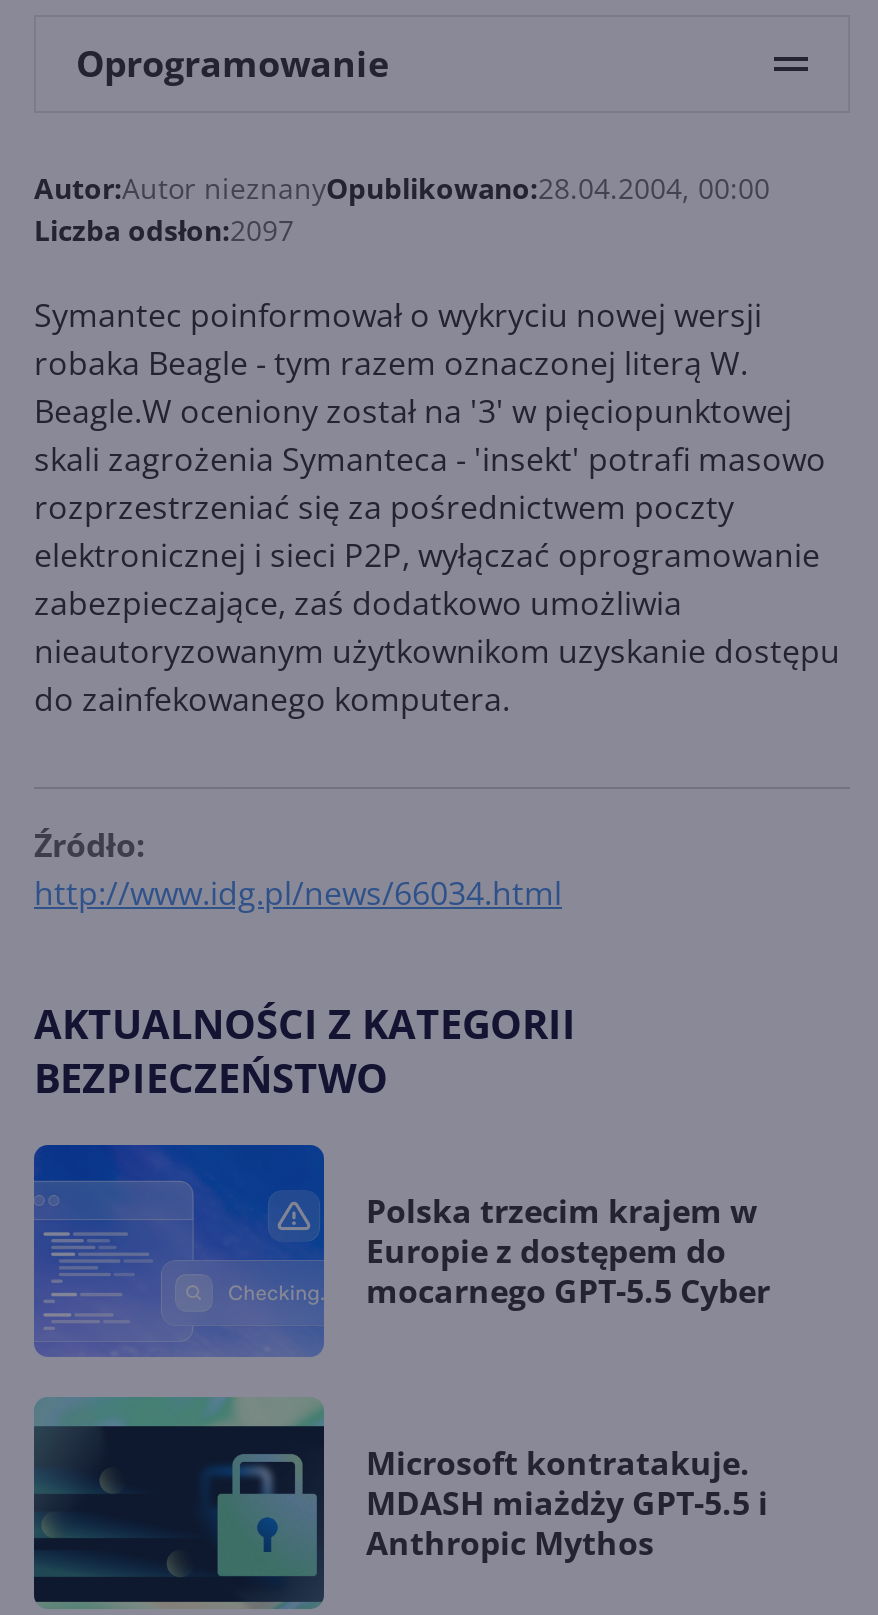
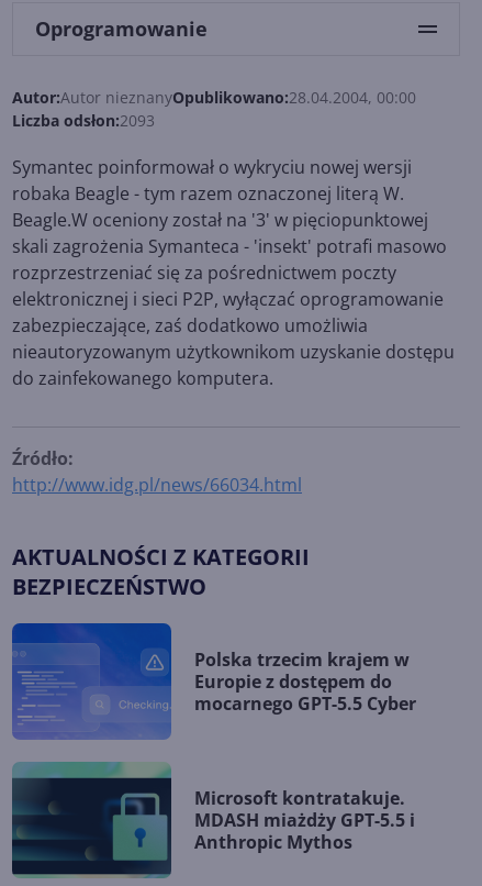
- Liczba odsłon:2097
+ Liczba odsłon:2093
